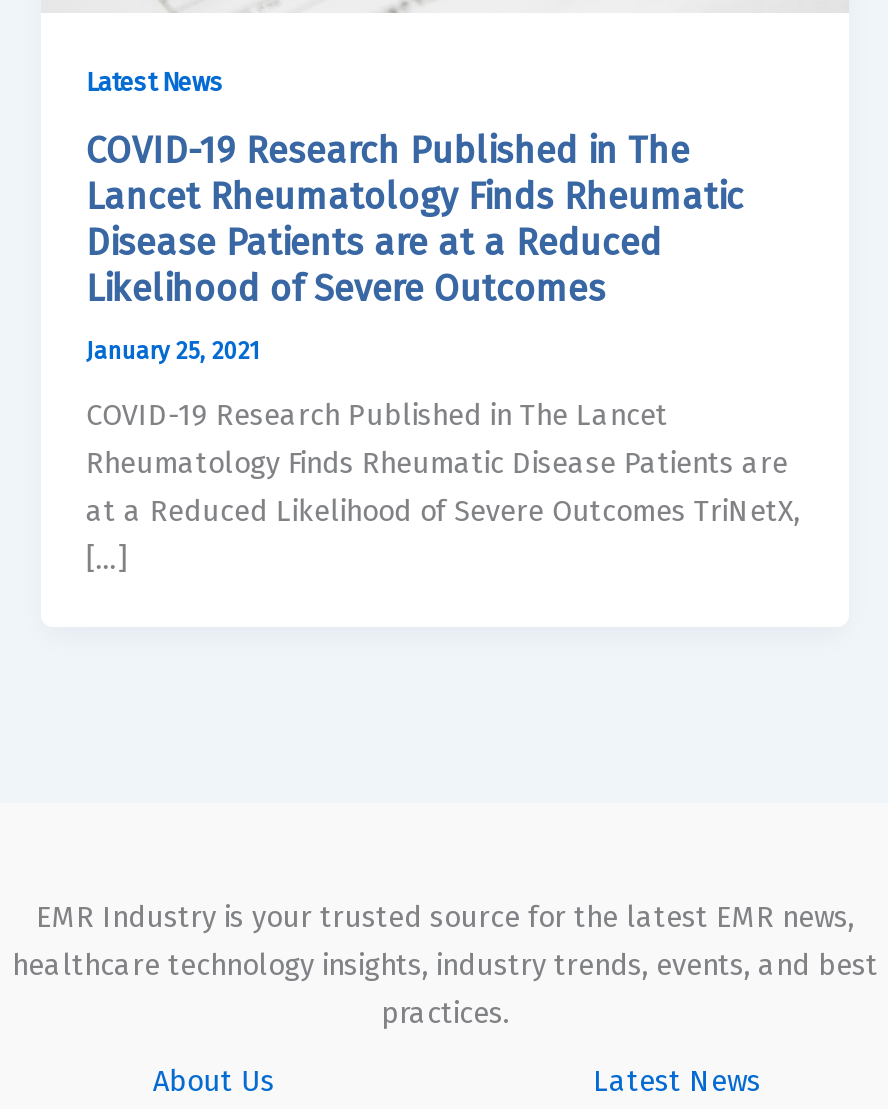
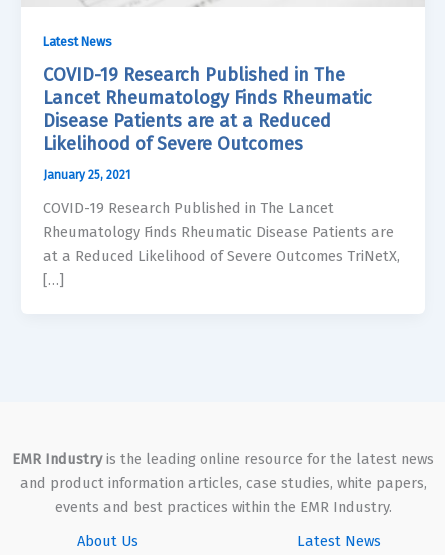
- EMR Industry is your trusted source for the latest EMR news,
- healthcare technology insights, industry trends, events, and best
- practices.
+ EMR Industry is the leading online resource for the latest news
+ and product information articles, case studies, white papers,
+ events and best practices within the EMR Industry.
